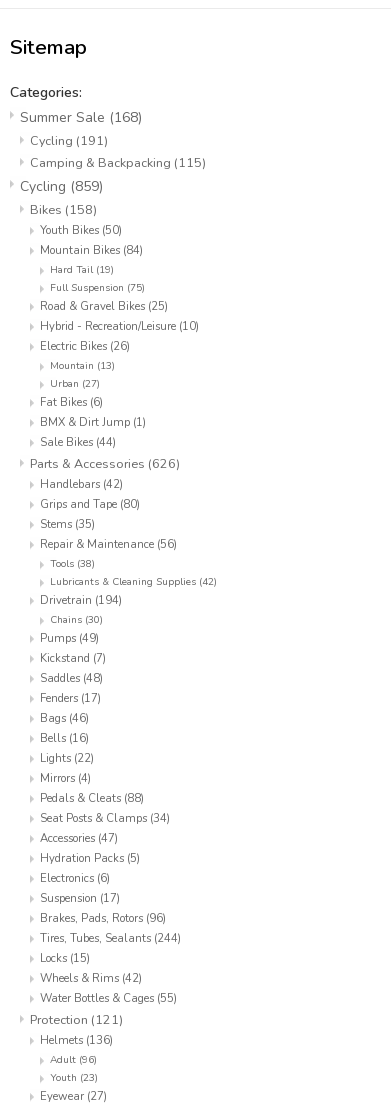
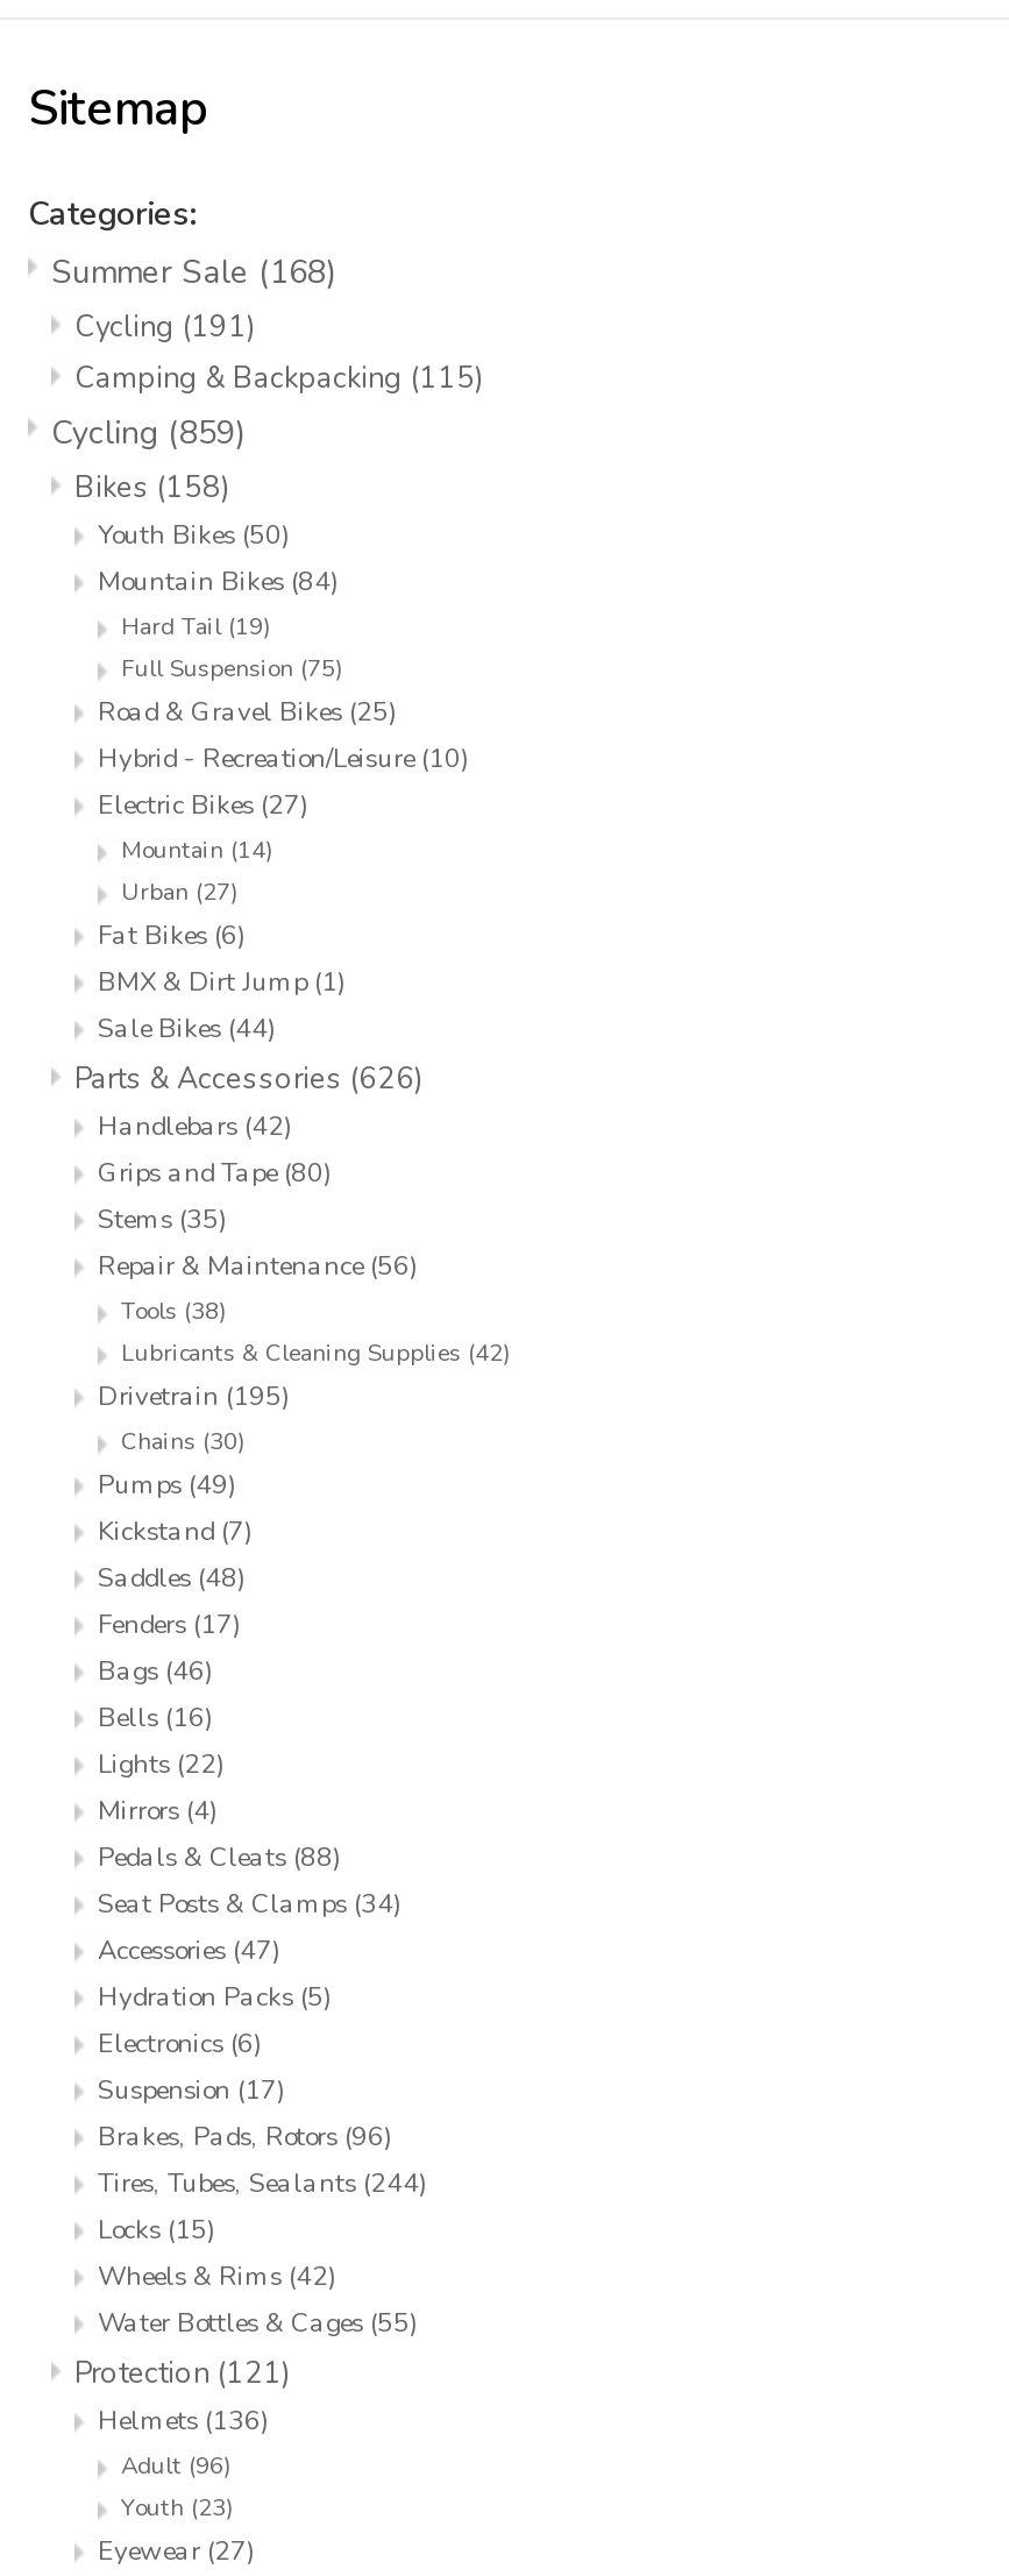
- Electric Bikes (26)
+ Electric Bikes (27)

- Mountain (13)
+ Mountain (14)

- Drivetrain (194)
+ Drivetrain (195)
